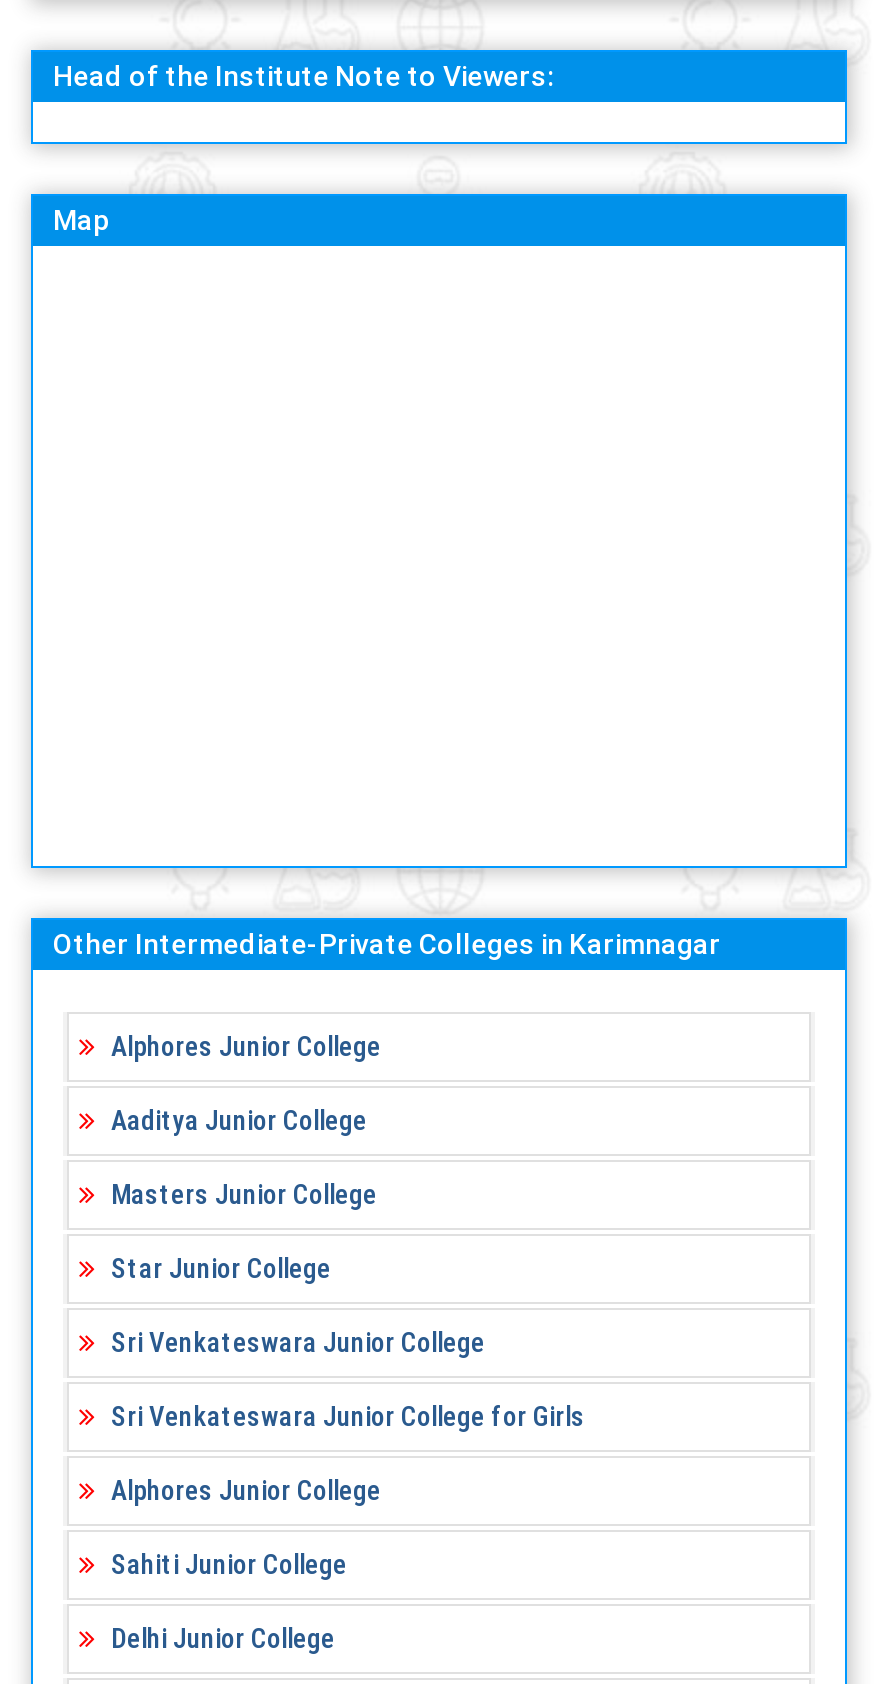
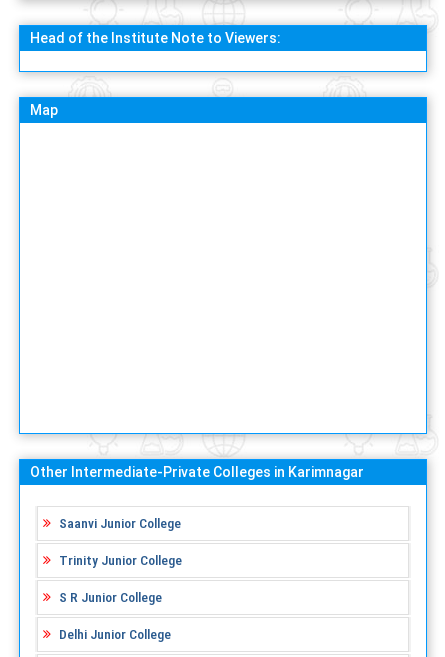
- Alphores Junior College
- Aaditya Junior College
- Masters Junior College
- Star Junior College
- Sri Venkateswara Junior College
- Sri Venkateswara Junior College for Girls
- Alphores Junior College
- Sahiti Junior College
+ Saanvi Junior College
+ Trinity Junior College
+ S R Junior College
